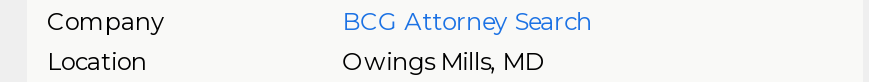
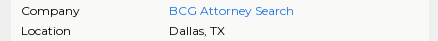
- Owings Mills, MD
+ Dallas, TX
